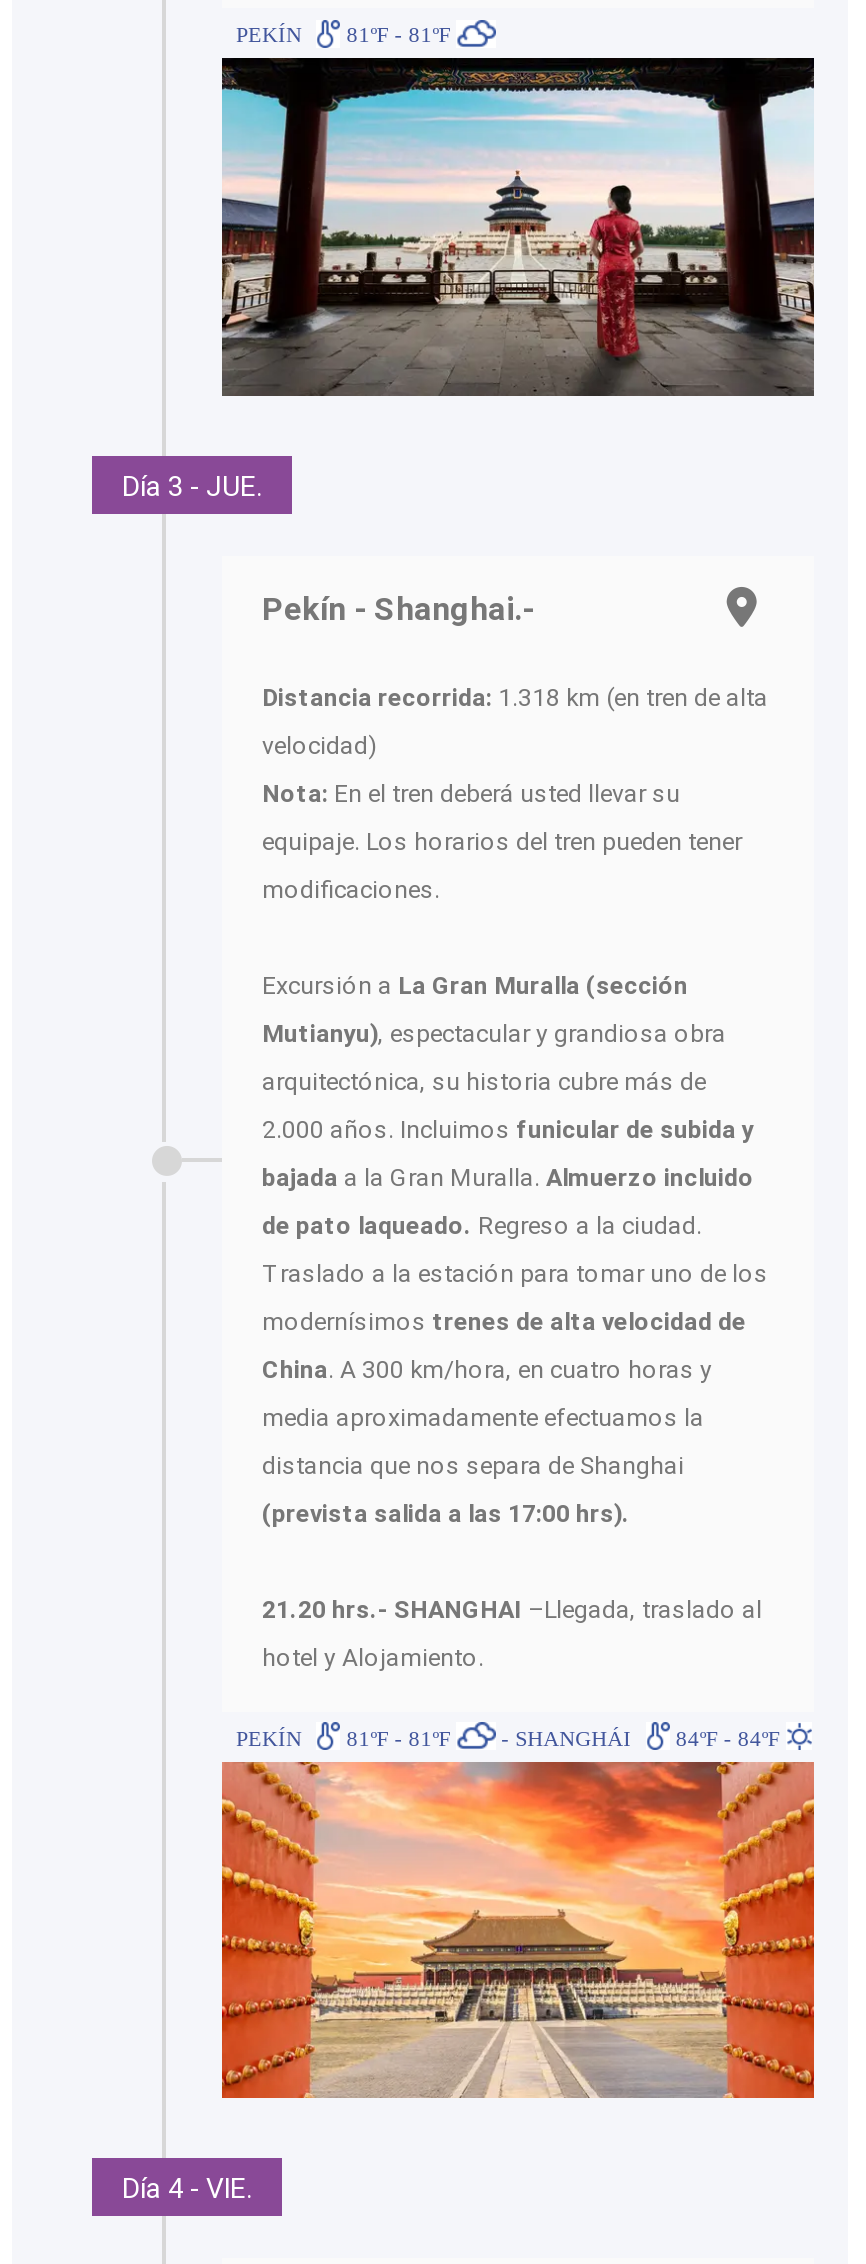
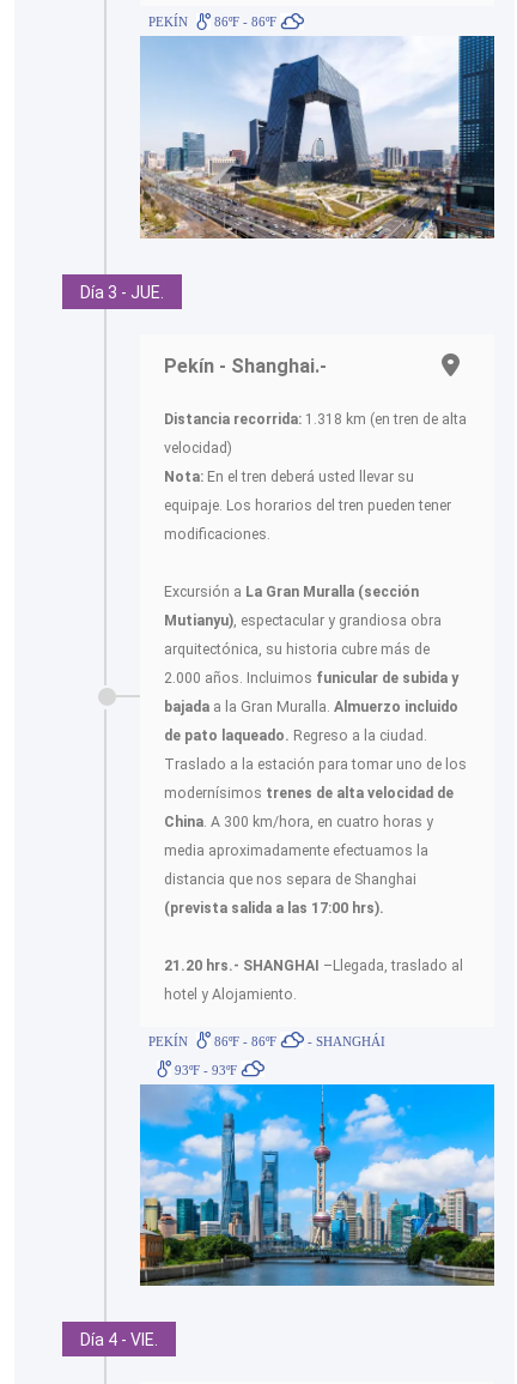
- PEKÍN 81ºF - 81ºF
+ PEKÍN 86ºF - 86ºF

- [image]
+ [image]

- 81ºF - 81ºF
+ 86ºF - 86ºF

- 84ºF - 84ºF
+ 93ºF - 93ºF

- [image]
+ [image]
